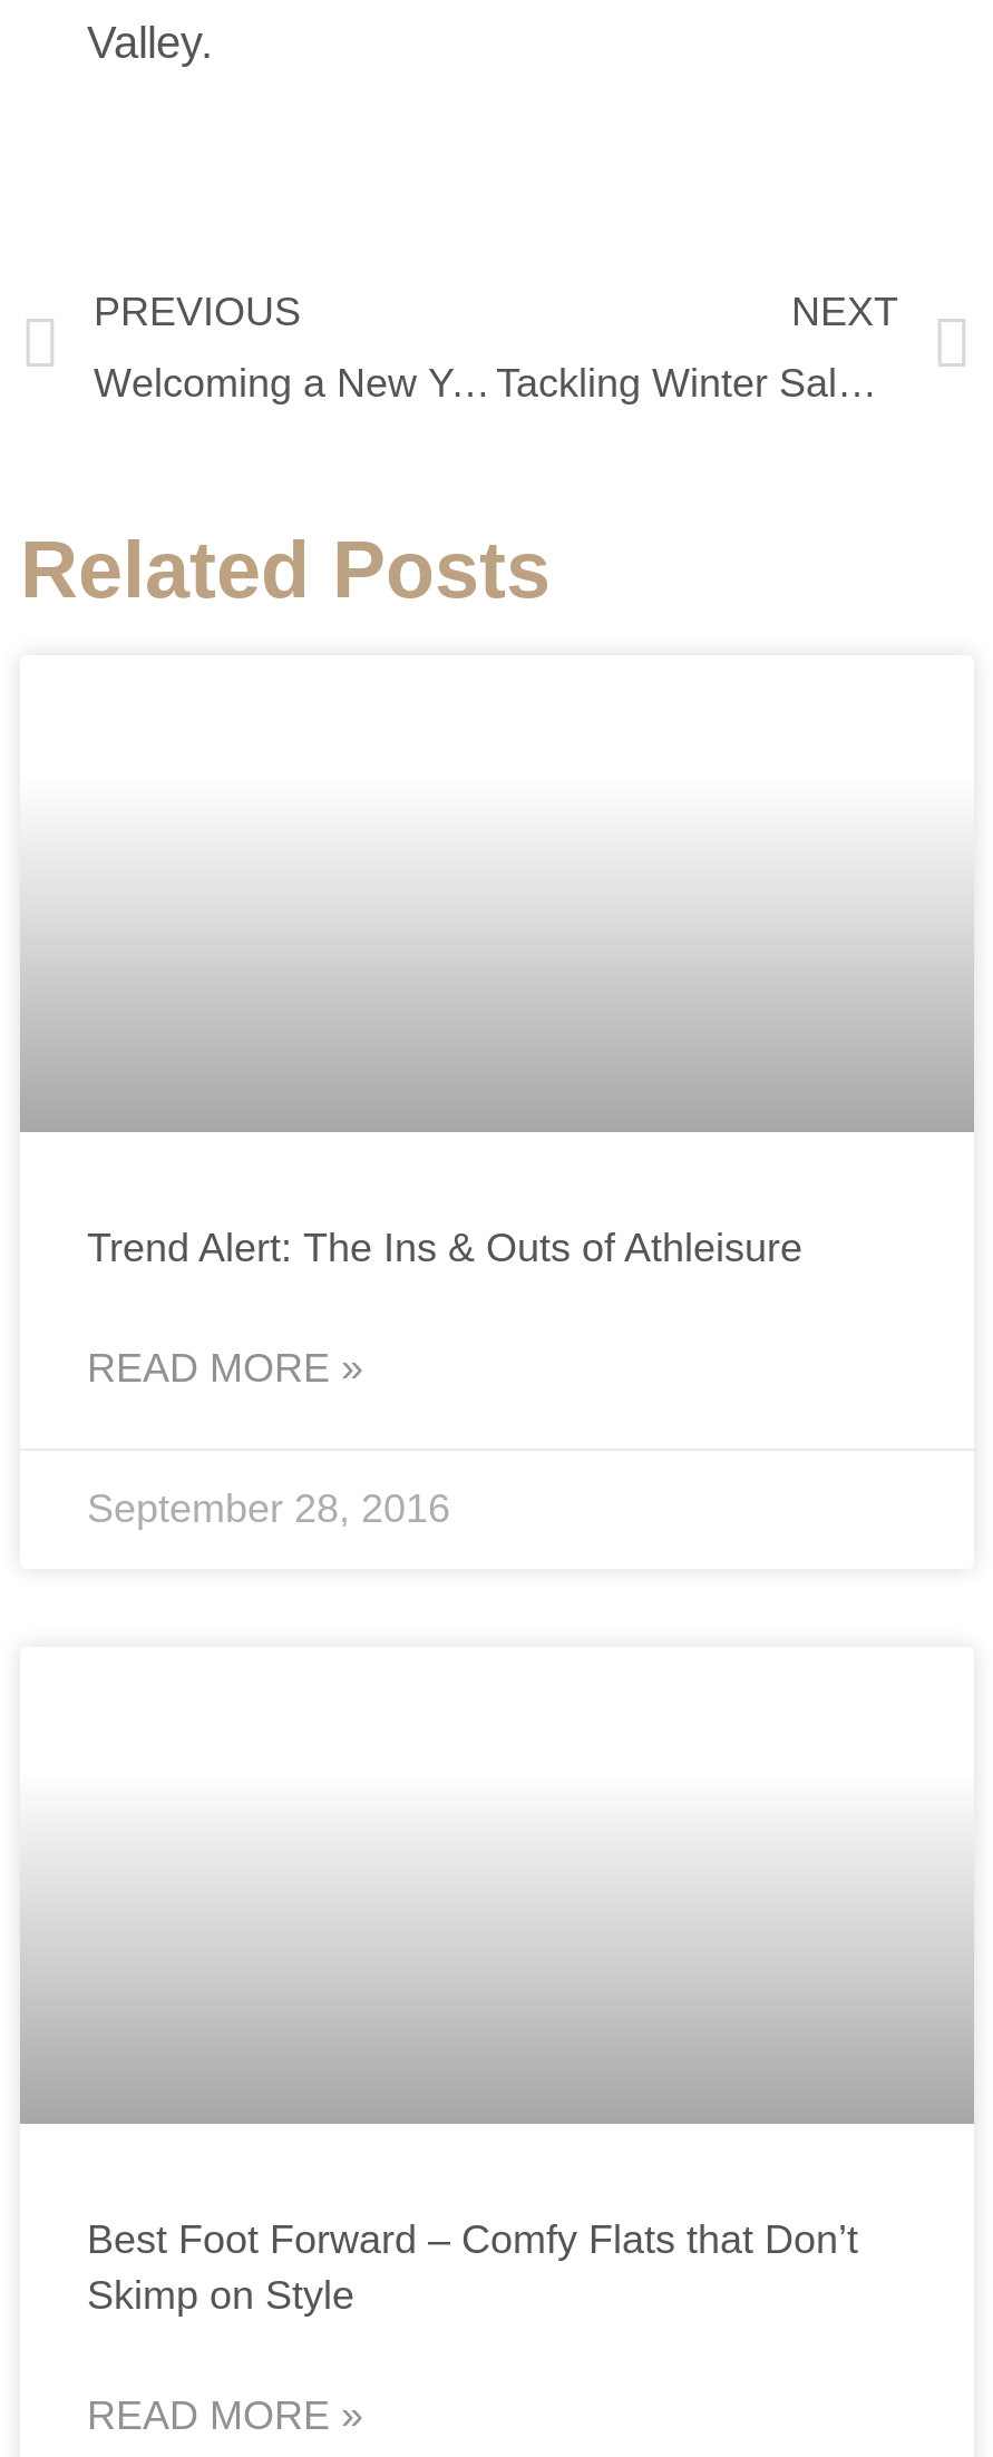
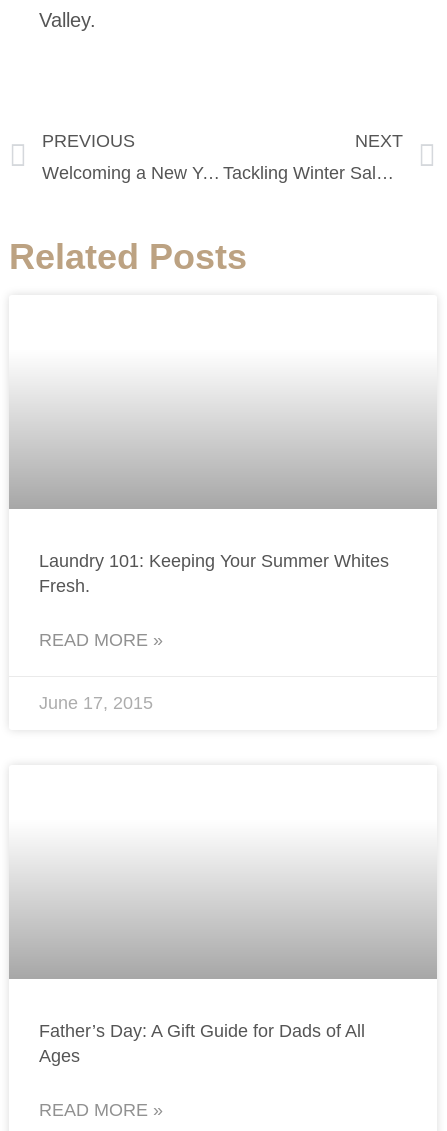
- Trend Alert: The Ins & Outs of Athleisure
+ Laundry 101: Keeping Your Summer Whites
+ Fresh.

- September 28, 2016
+ June 17, 2015

- Best Foot Forward – Comfy Flats that Don’t
- Skimp on Style
+ Father’s Day: A Gift Guide for Dads of All
+ Ages
